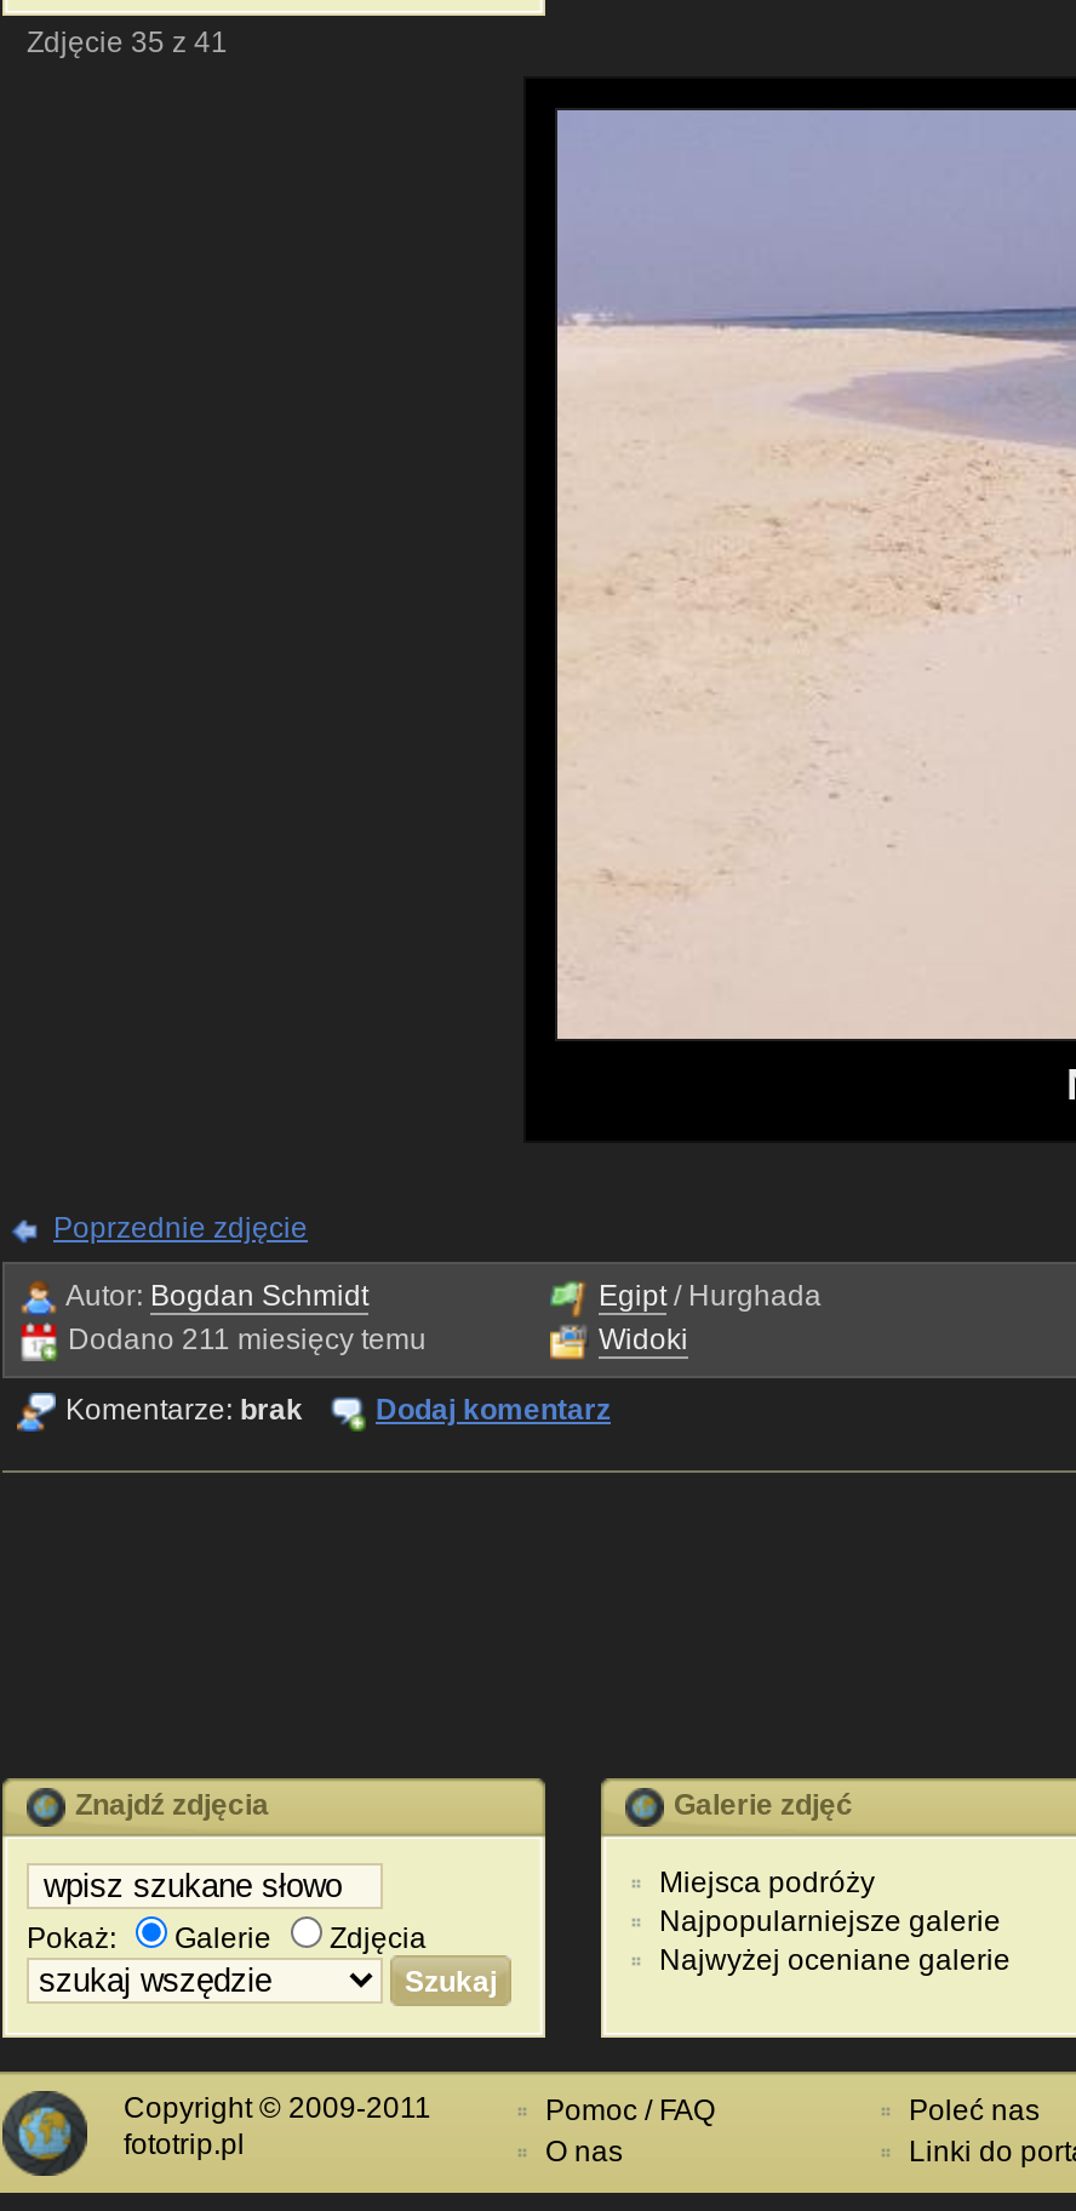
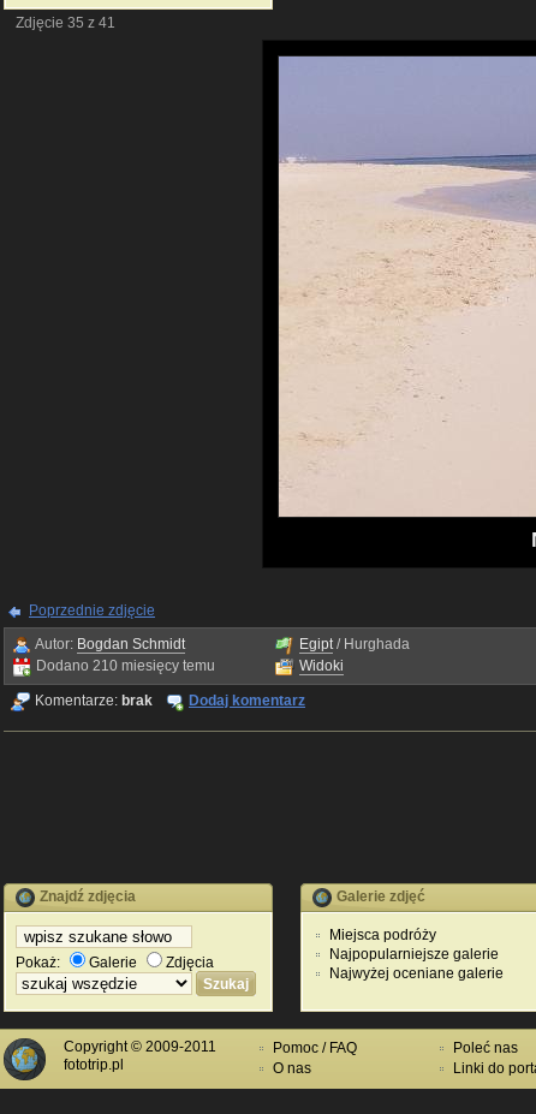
- Dodano 211 miesięcy temu
+ Dodano 210 miesięcy temu
